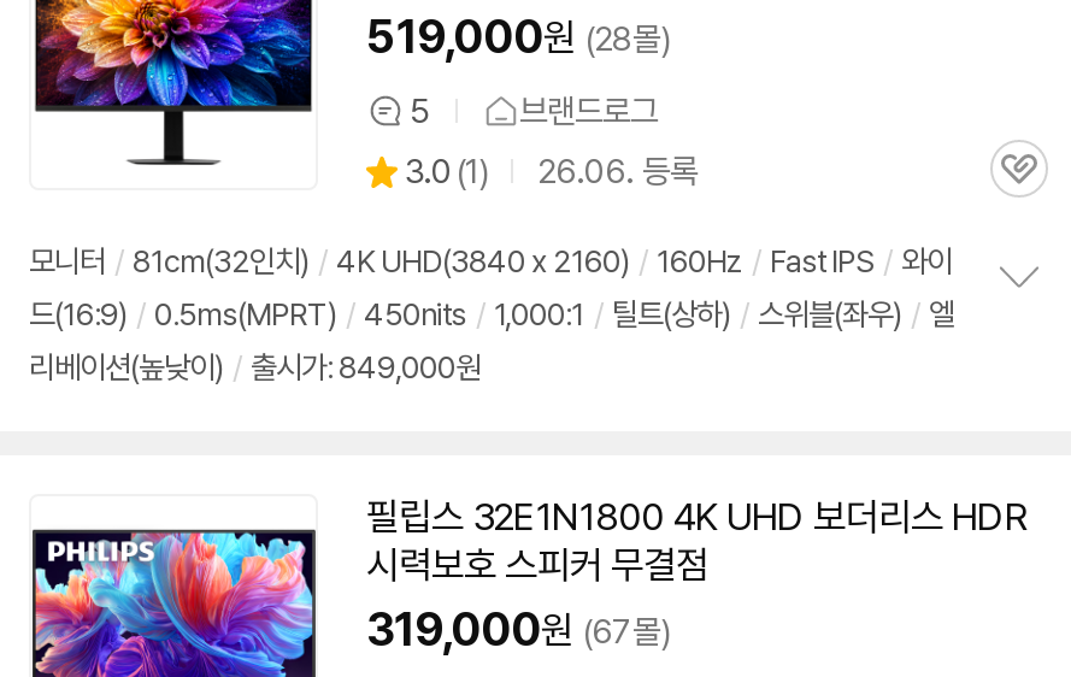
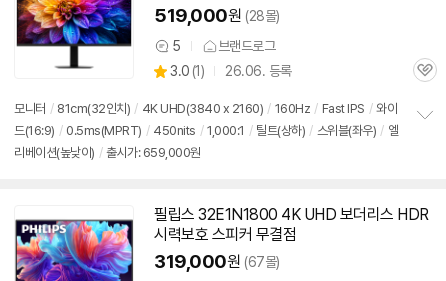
- 리베이션(높낮이) / 출시가: 849,000원
+ 리베이션(높낮이) / 출시가: 659,000원
